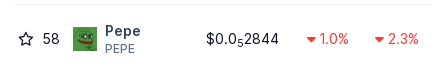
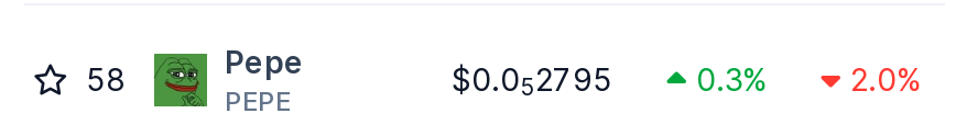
- $0.052844
+ $0.052795

- 1.0%
+ 0.3%

- 2.3%
+ 2.0%
